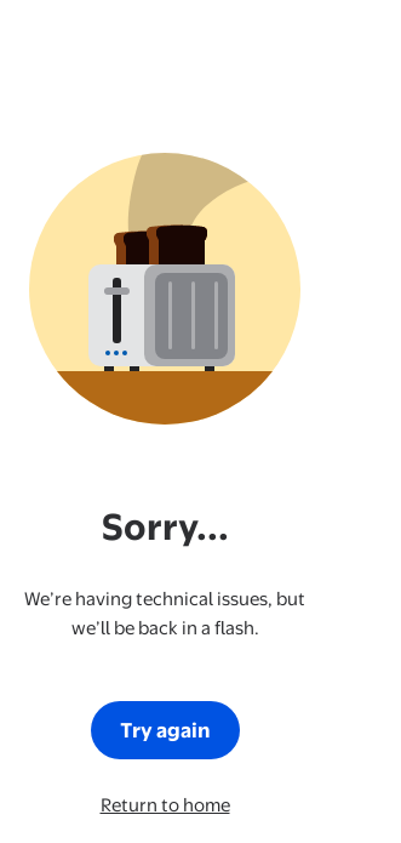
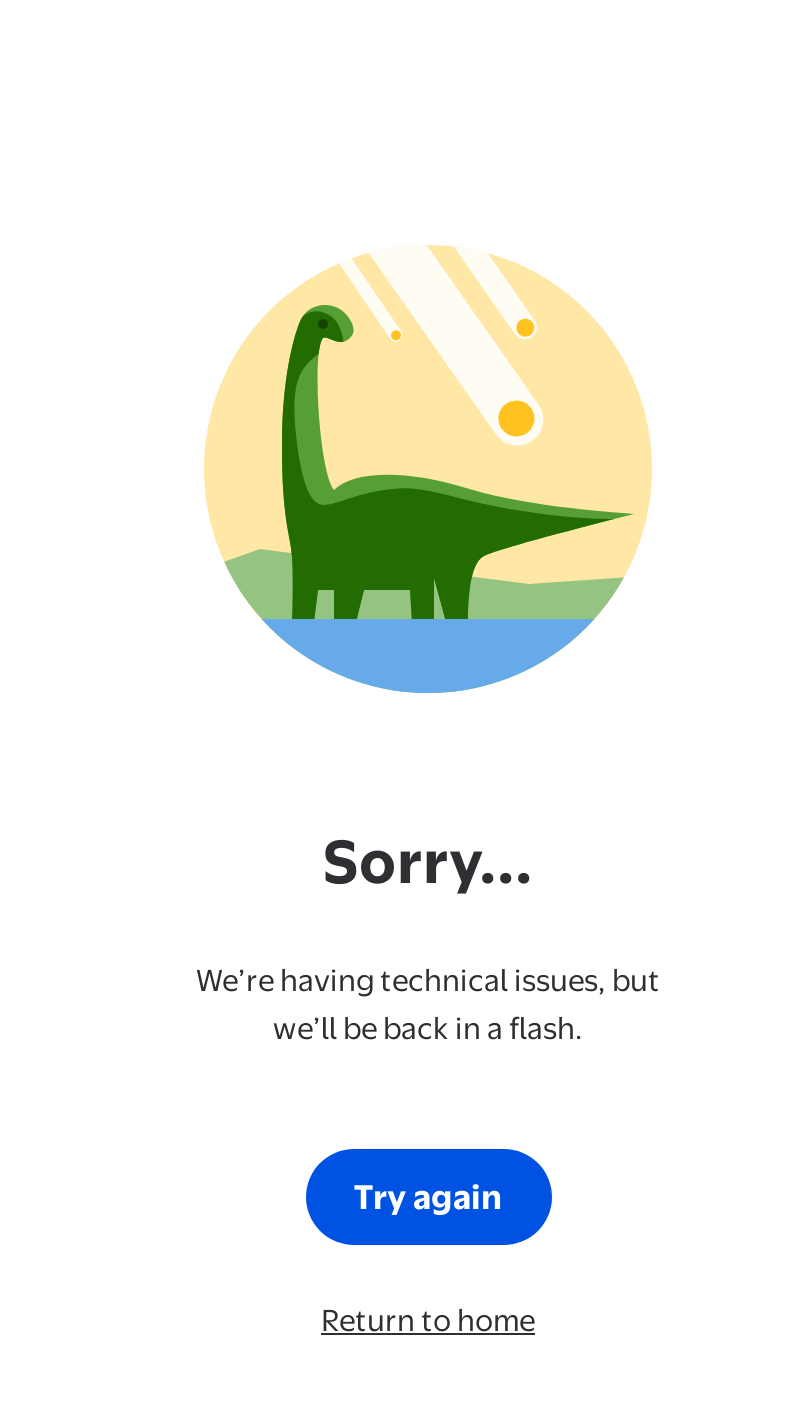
- [image]
+ [image]
